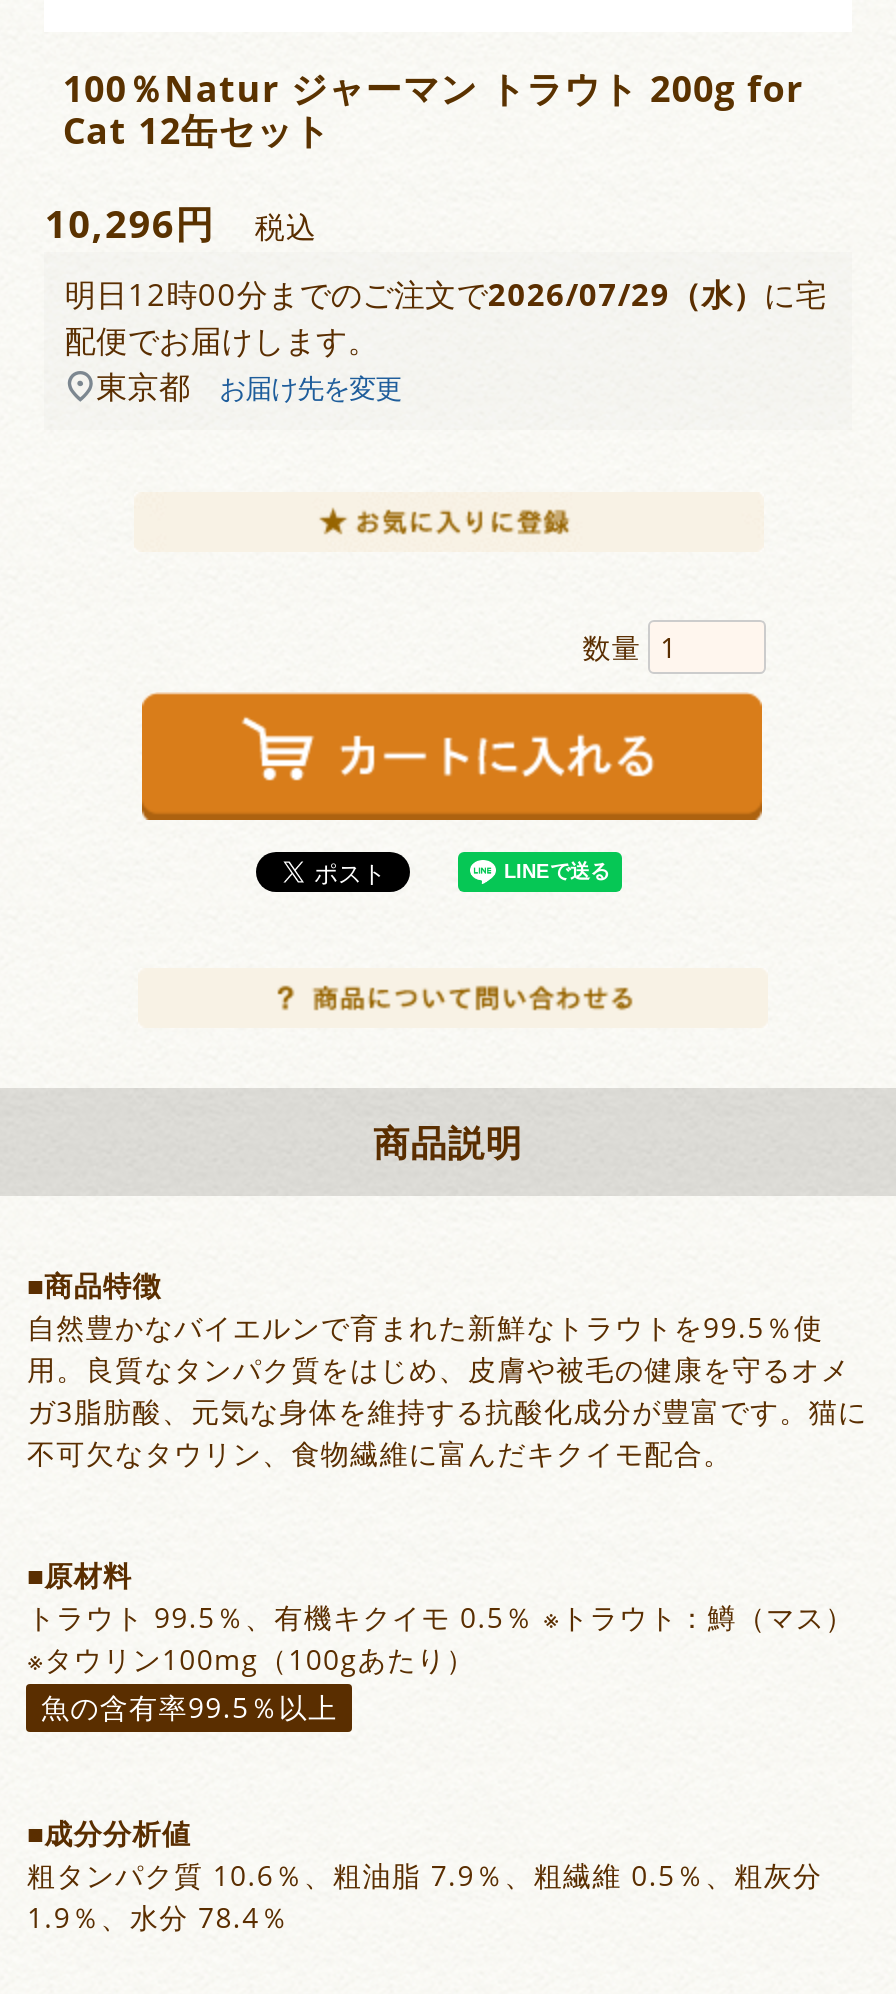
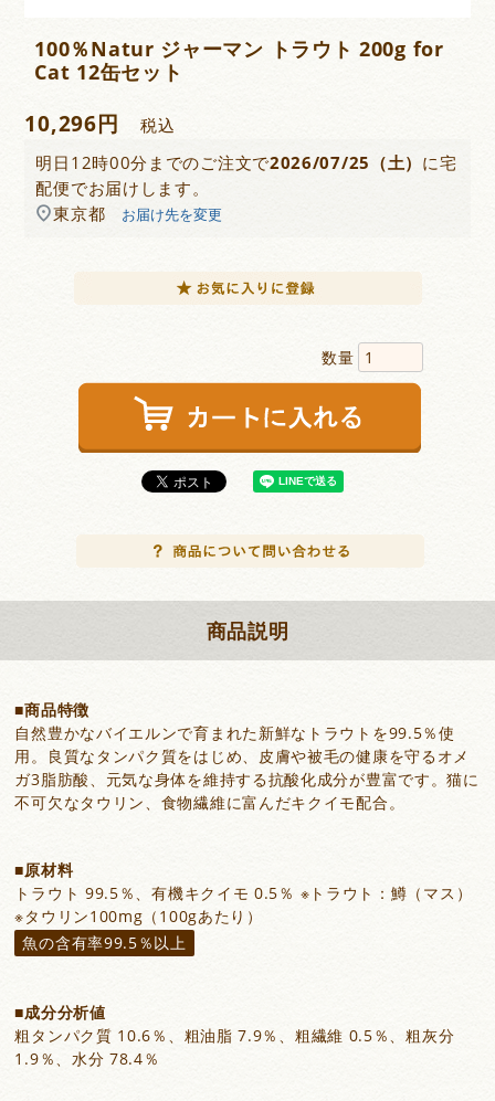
- 明日12時00分までのご注文で2026/07/29（水）に宅
+ 明日12時00分までのご注文で2026/07/25（土）に宅
